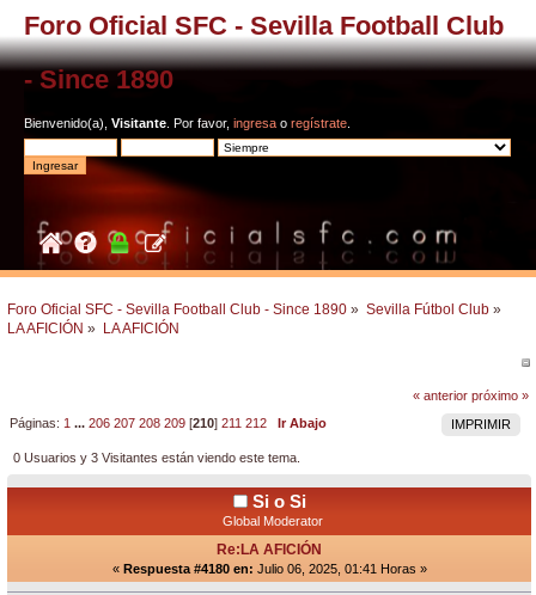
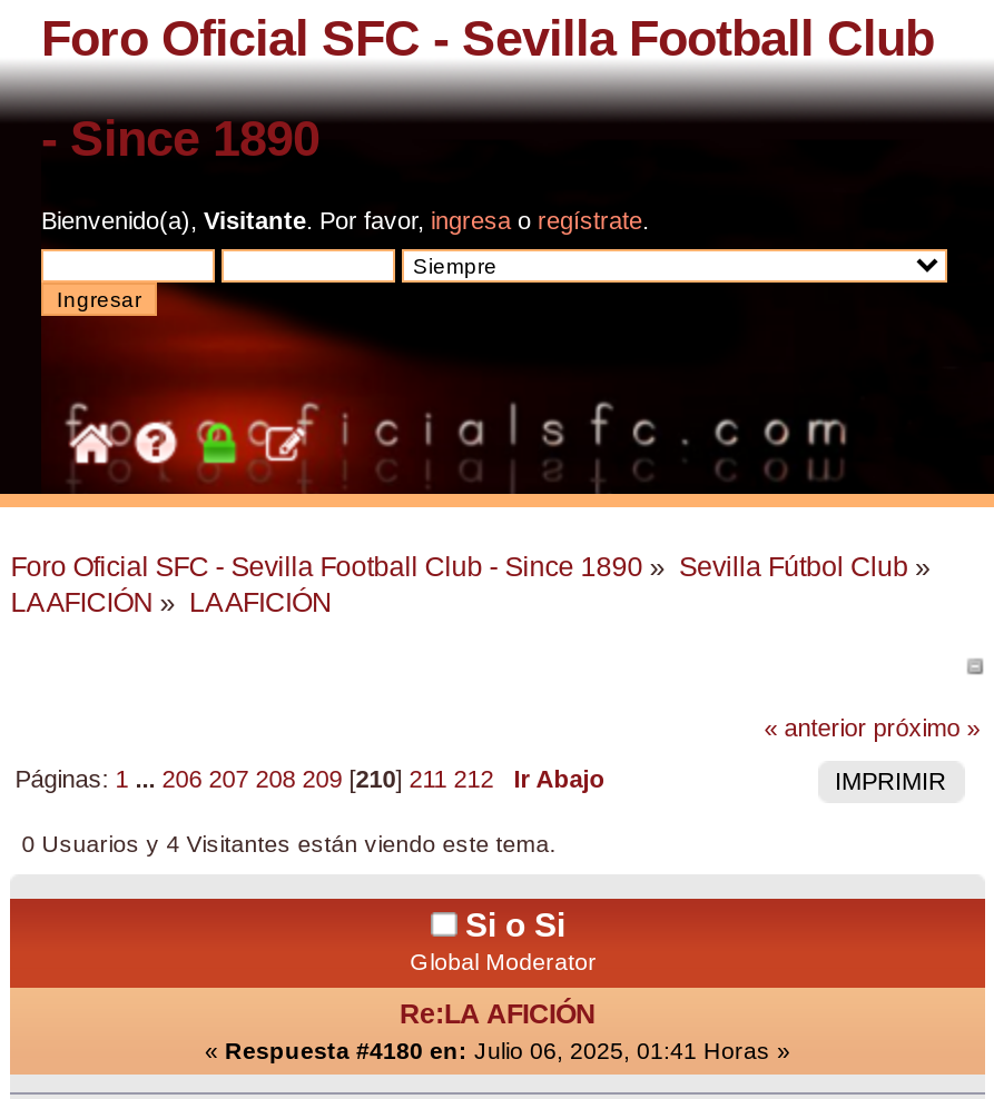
- 0 Usuarios y 3 Visitantes están viendo este tema.
+ 0 Usuarios y 4 Visitantes están viendo este tema.
